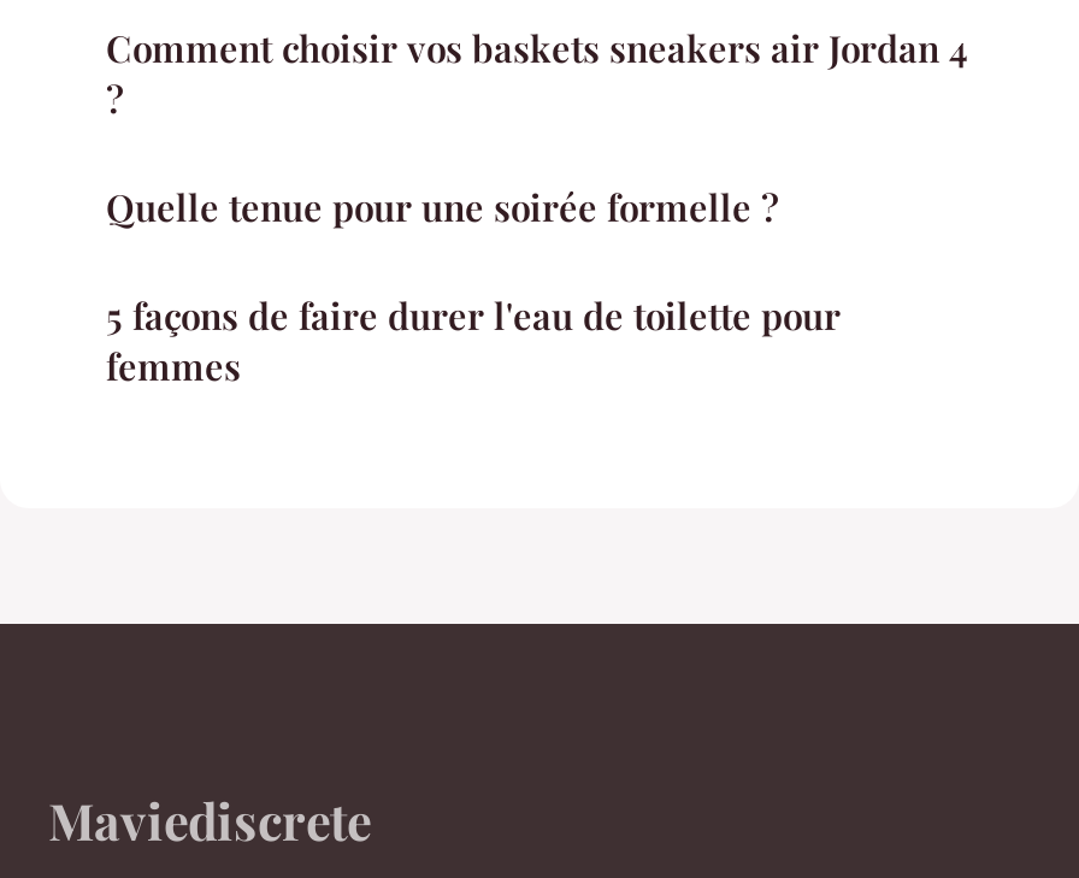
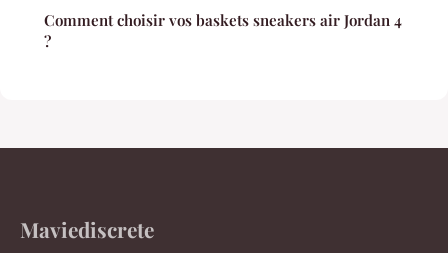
- Quelle tenue pour une soirée formelle ?
- 5 façons de faire durer l'eau de toilette pour
- femmes
